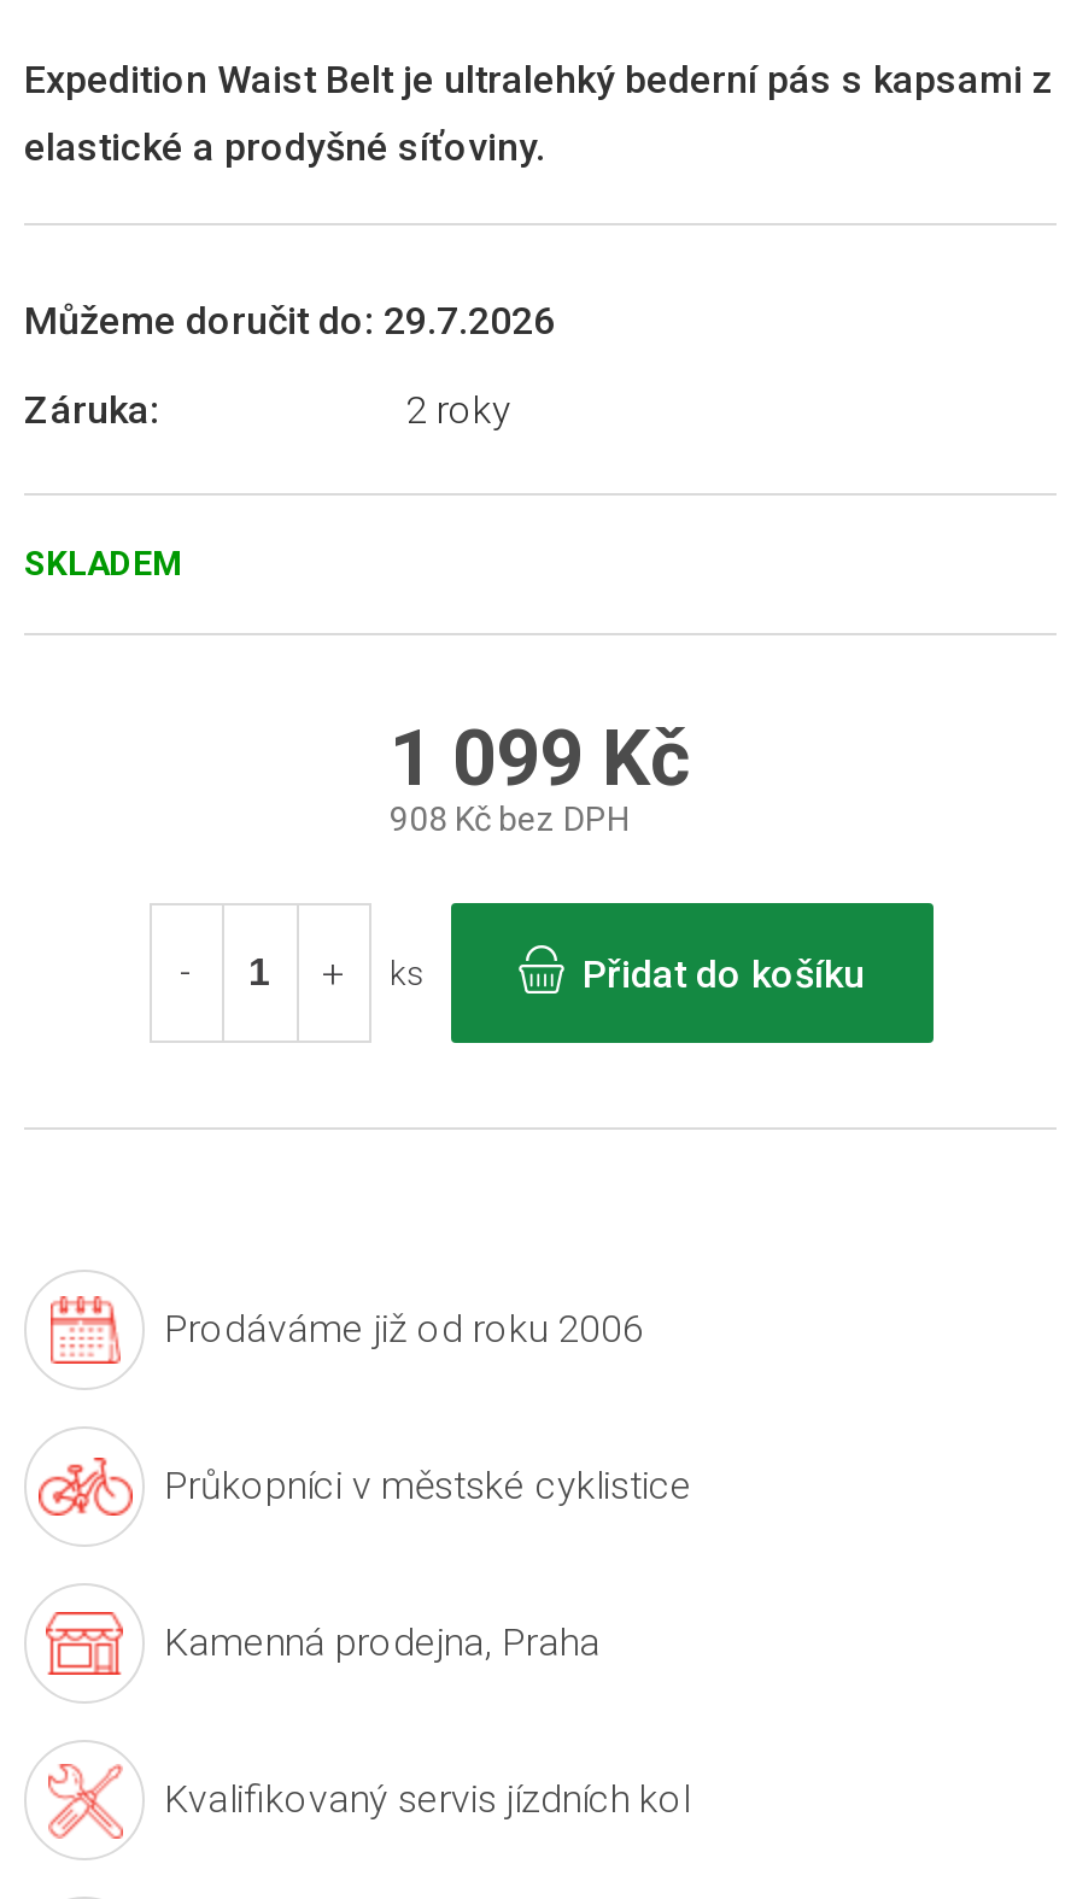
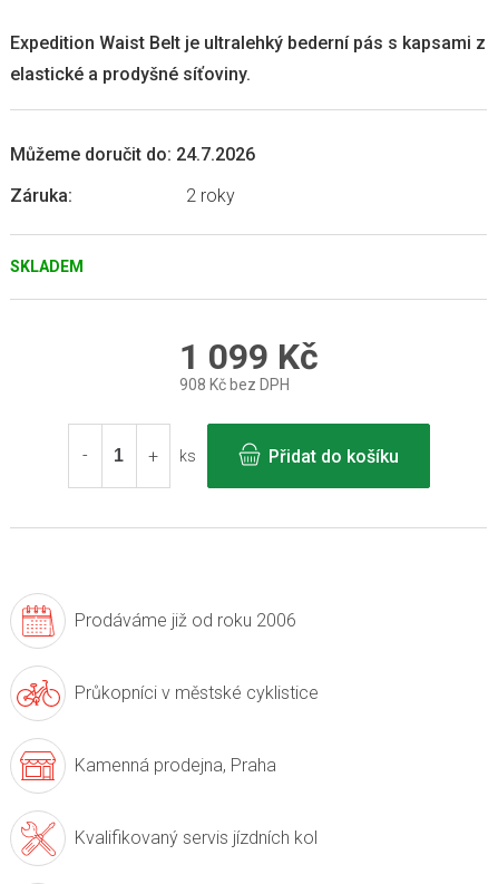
- Můžeme doručit do: 29.7.2026
+ Můžeme doručit do: 24.7.2026
